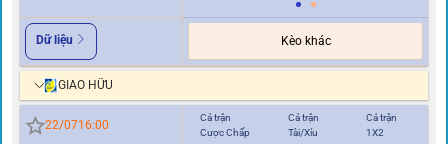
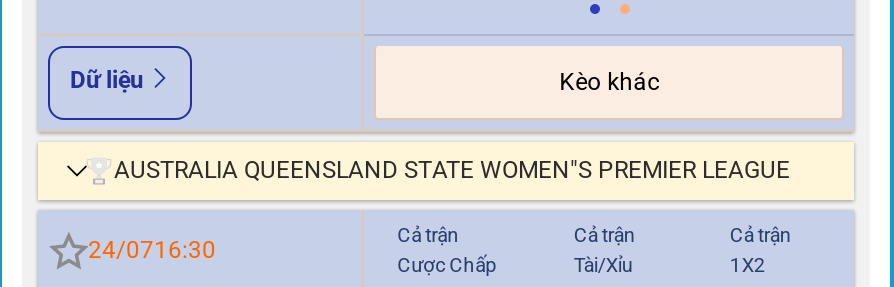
- GIAO HỮU
+ AUSTRALIA QUEENSLAND STATE WOMEN"S PREMIER LEAGUE

- 22/0716:00
+ 24/0716:30
